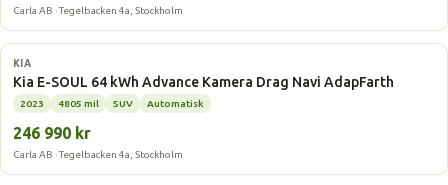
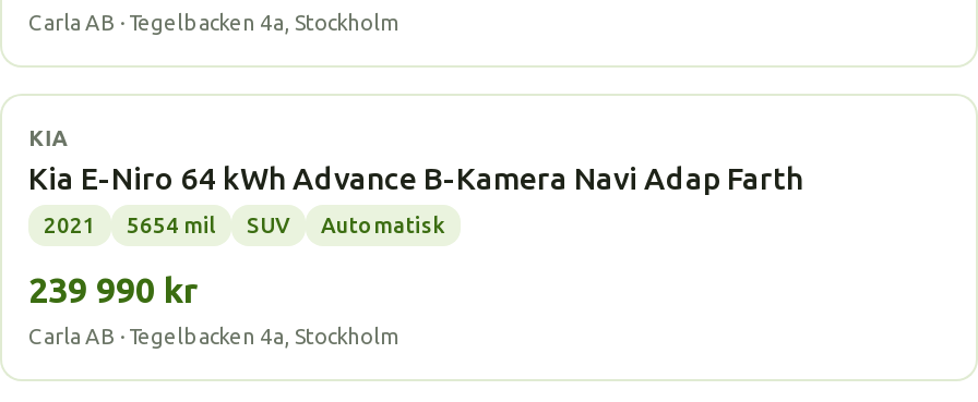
- Kia E-SOUL 64 kWh Advance Kamera Drag Navi AdapFarth
+ Kia E-Niro 64 kWh Advance B-Kamera Navi Adap Farth

- 2023
+ 2021

- 4805 mil
+ 5654 mil

- 246 990 kr
+ 239 990 kr
